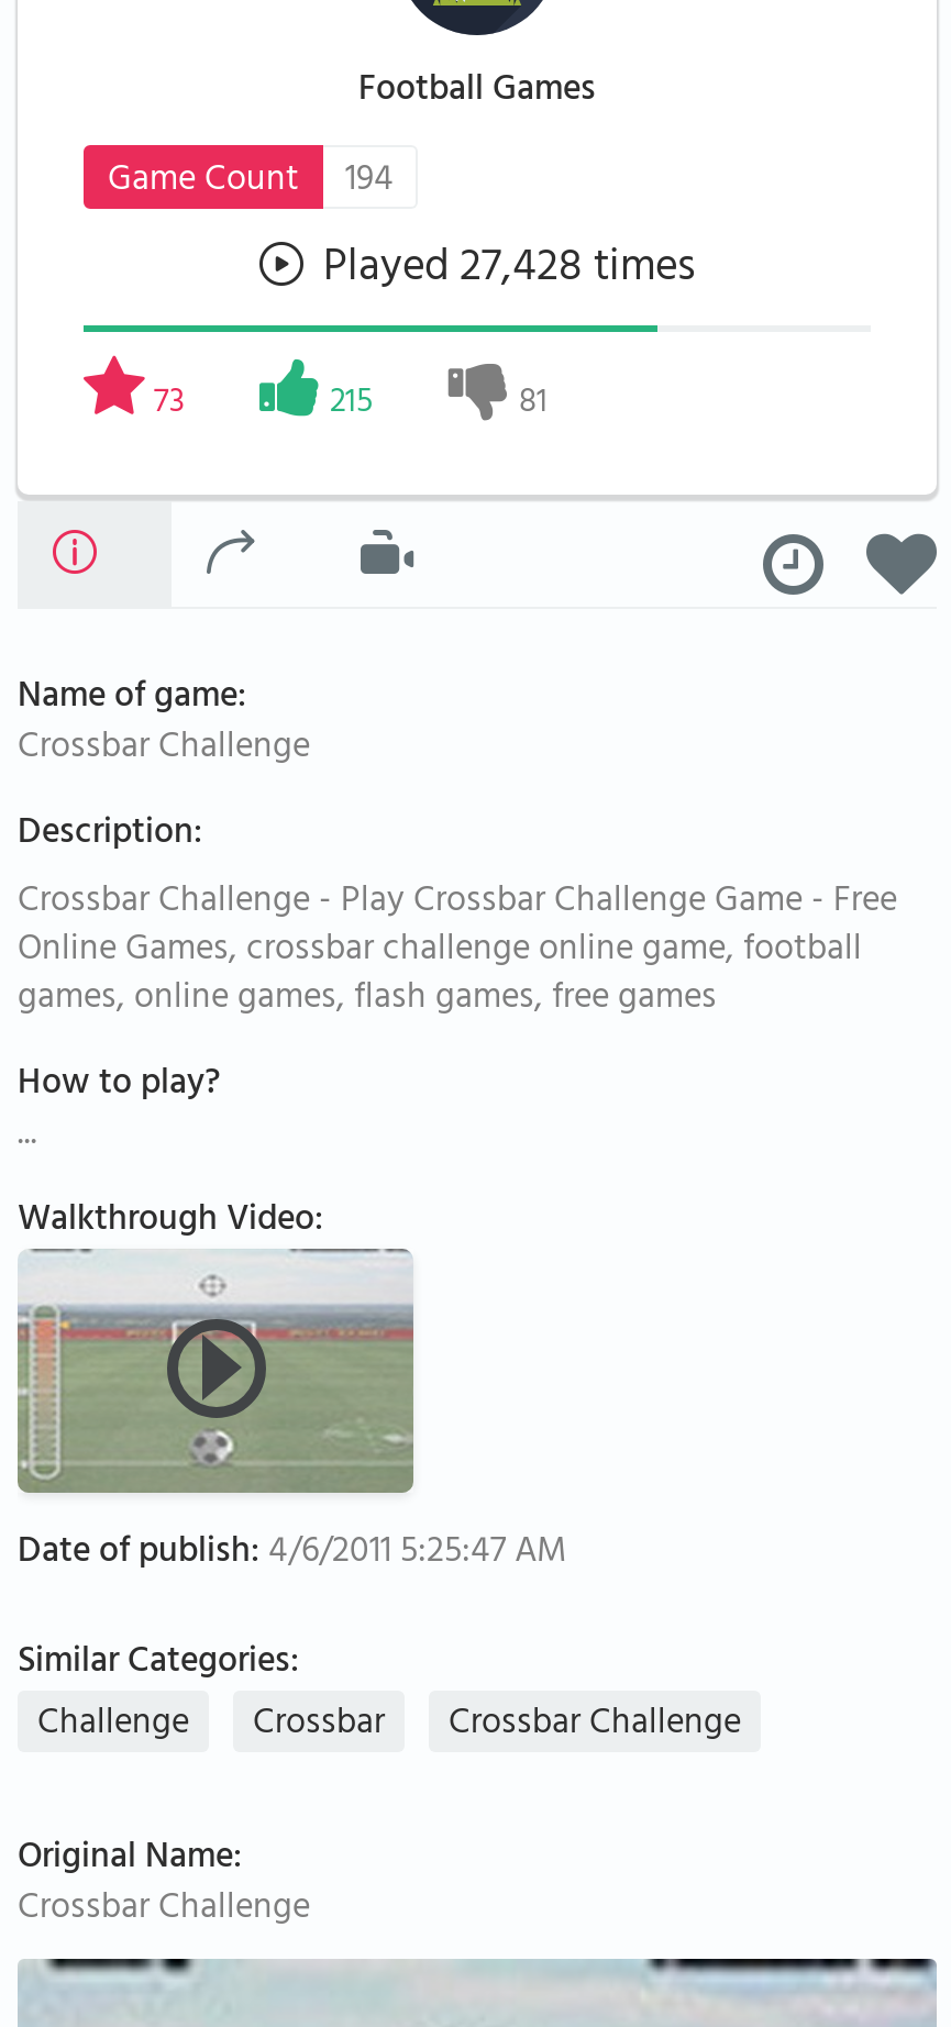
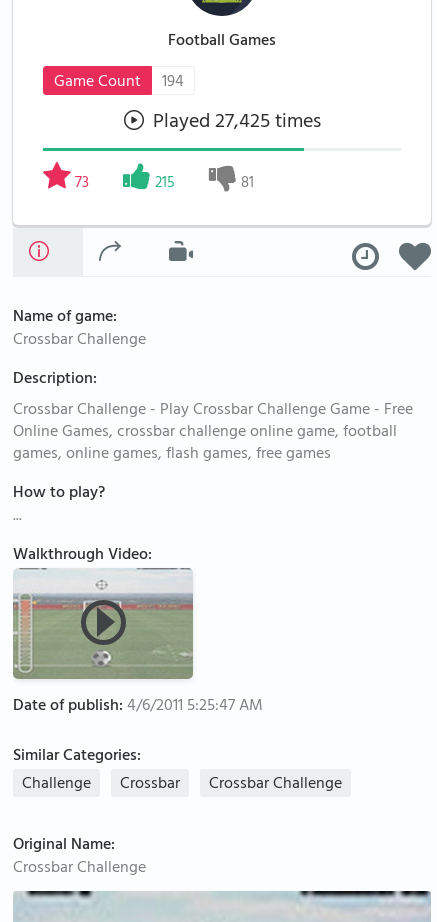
- Played 27,428 times
+ Played 27,425 times
